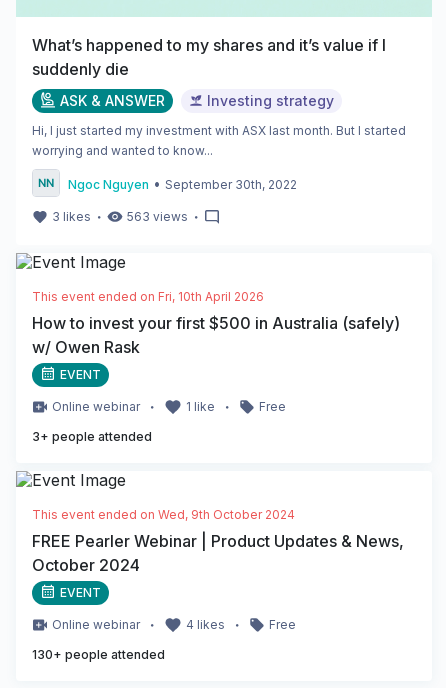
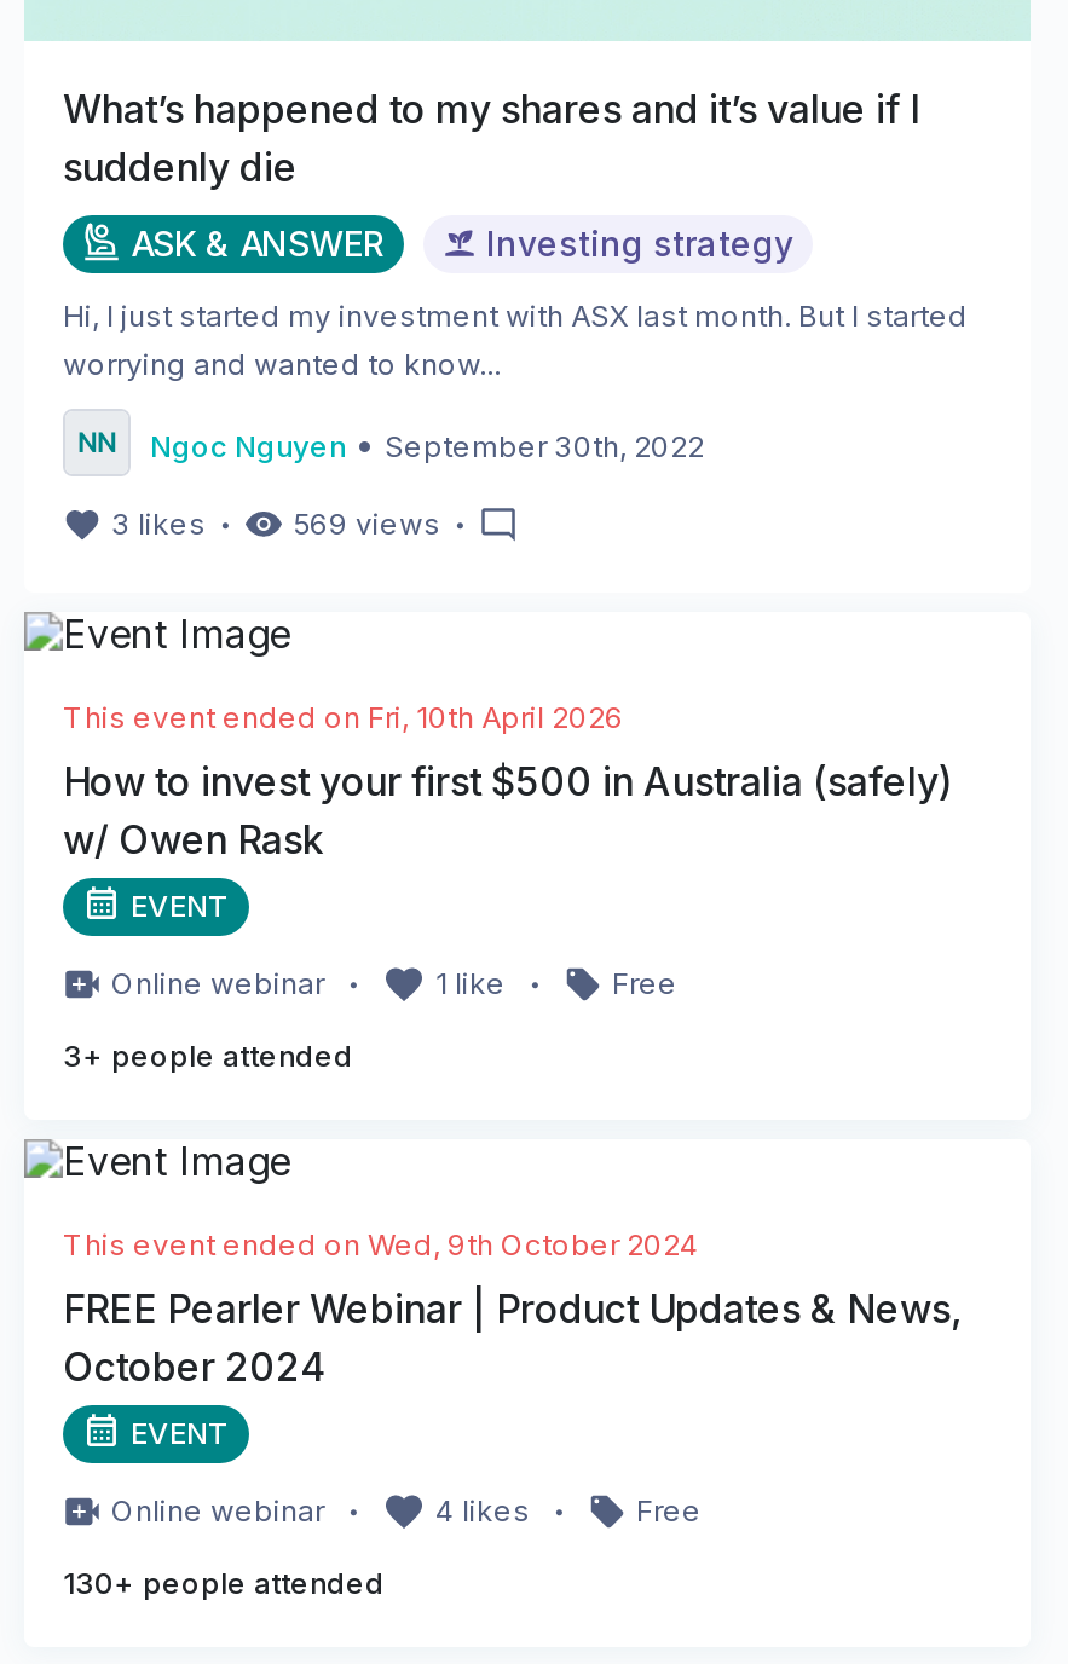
- 563 views・
+ 569 views・
